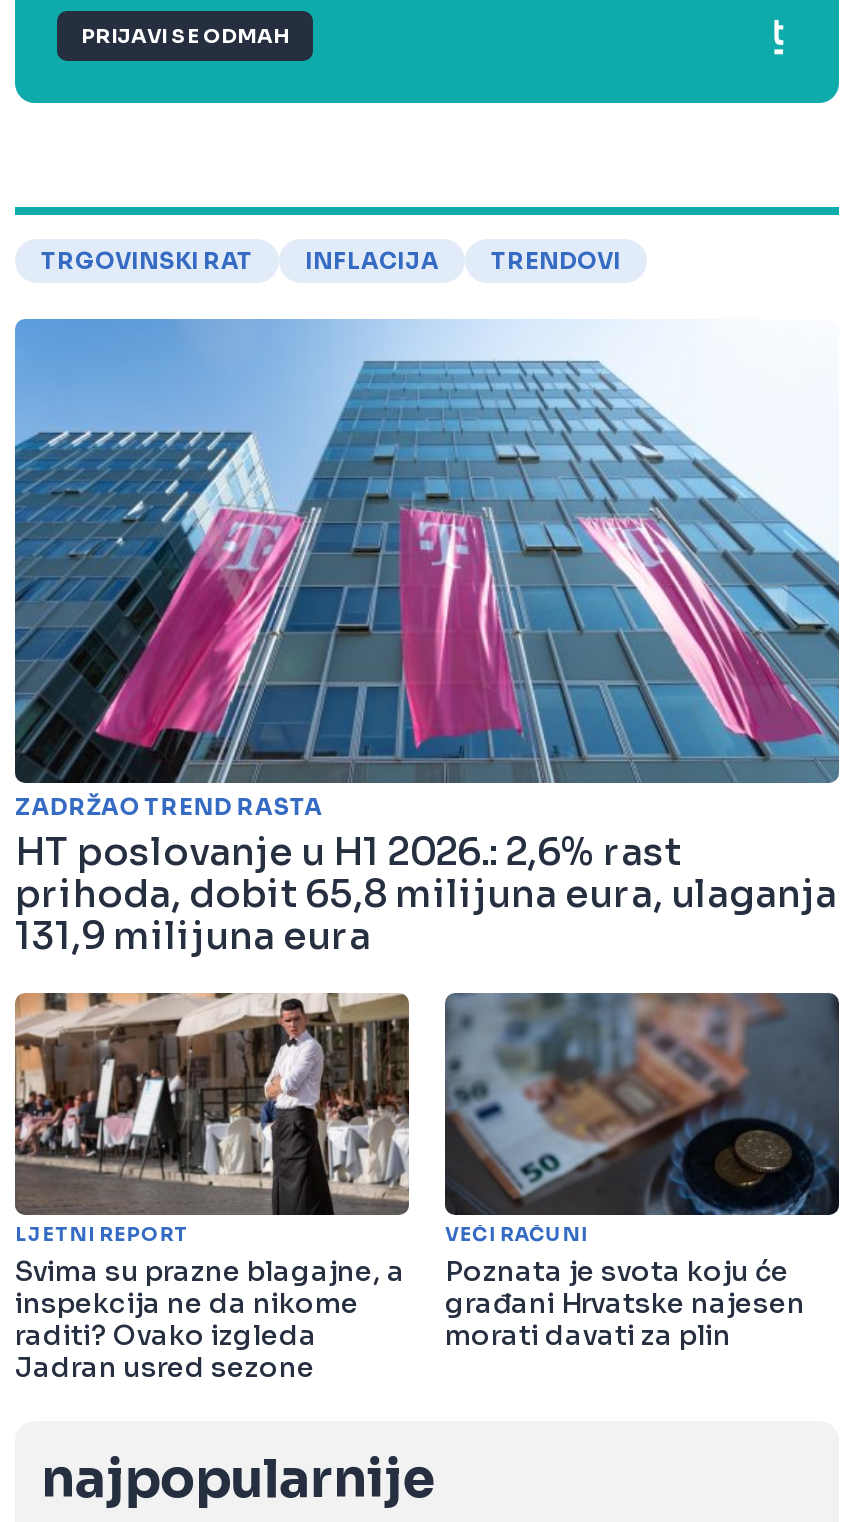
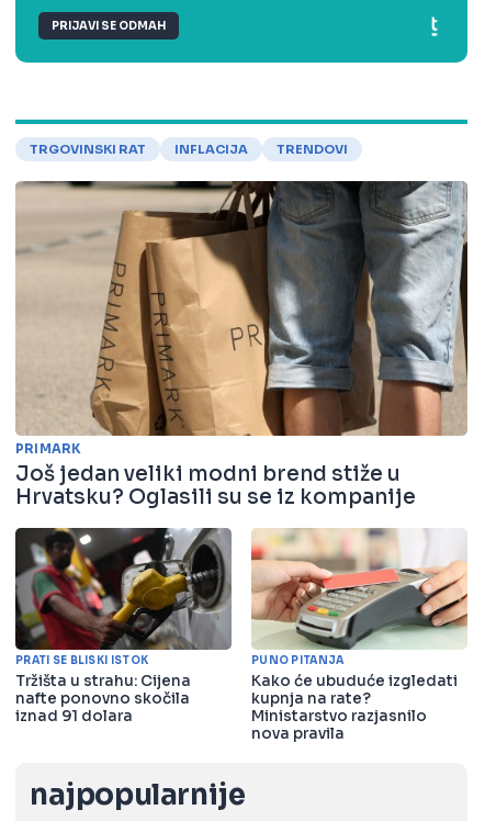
- [image]
- ZADRŽAO TREND RASTA
- HT poslovanje u H1 2026.: 2,6% rast
- prihoda, dobit 65,8 milijuna eura, ulaganja
- 131,9 milijuna eura
+ [image]
+ PRIMARK
+ Još jedan veliki modni brend stiže u
+ Hrvatsku? Oglasili su se iz kompanije

- [image]
- LJETNI REPORT
- Svima su prazne blagajne, a
- inspekcija ne da nikome
- raditi? Ovako izgleda
- Jadran usred sezone
+ [image]
+ PRATI SE BLISKI ISTOK
+ Tržišta u strahu: Cijena
+ nafte ponovno skočila
+ iznad 91 dolara

- [image]
- VEĆI RAČUNI
- Poznata je svota koju će
- građani Hrvatske najesen
- morati davati za plin
+ [image]
+ PUNO PITANJA
+ Kako će ubuduće izgledati
+ kupnja na rate?
+ Ministarstvo razjasnilo
+ nova pravila
